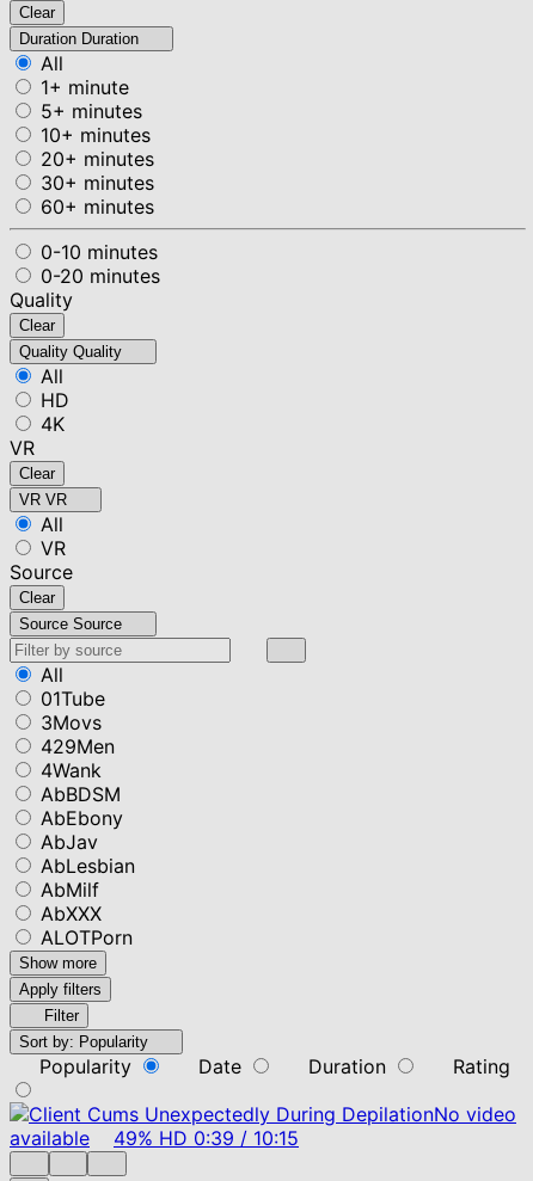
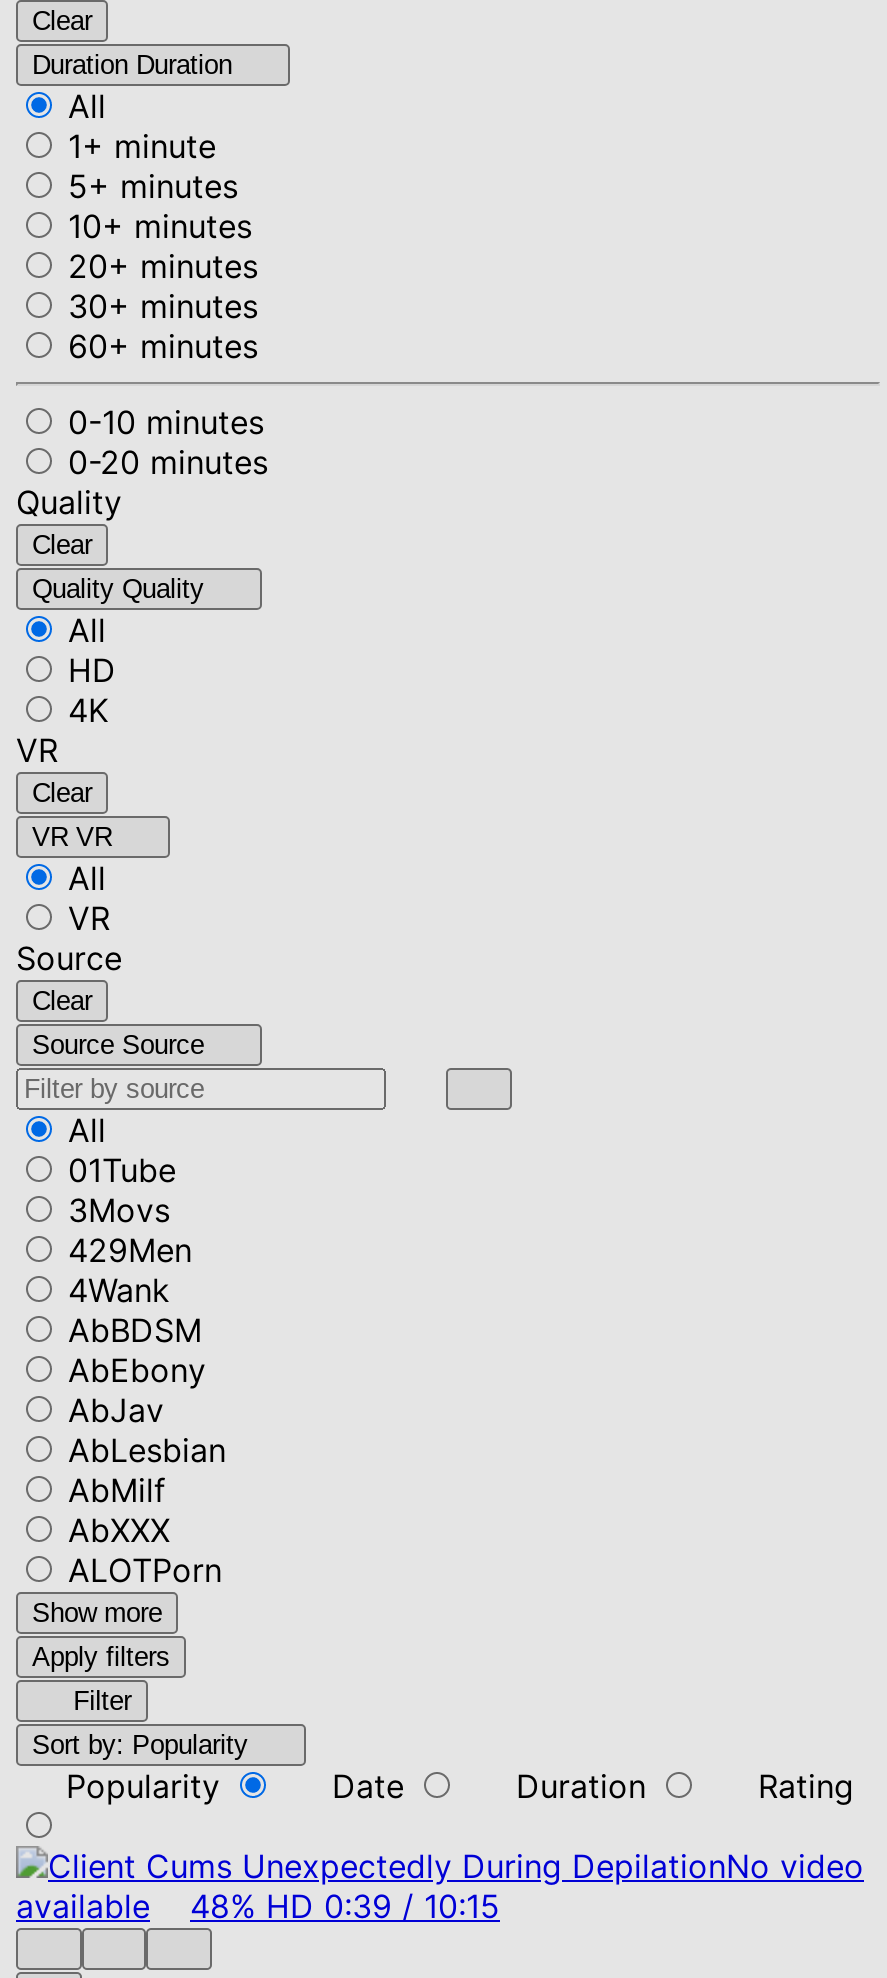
- available 49% HD 0:39 / 10:15
+ available 48% HD 0:39 / 10:15
